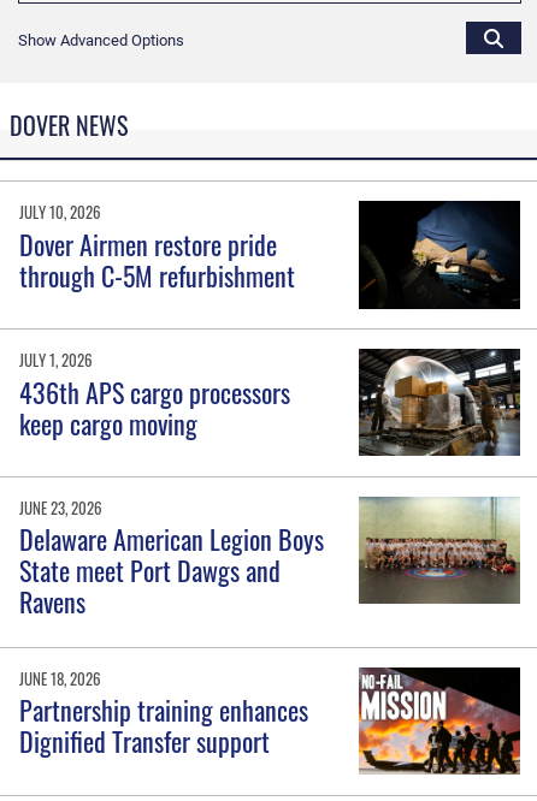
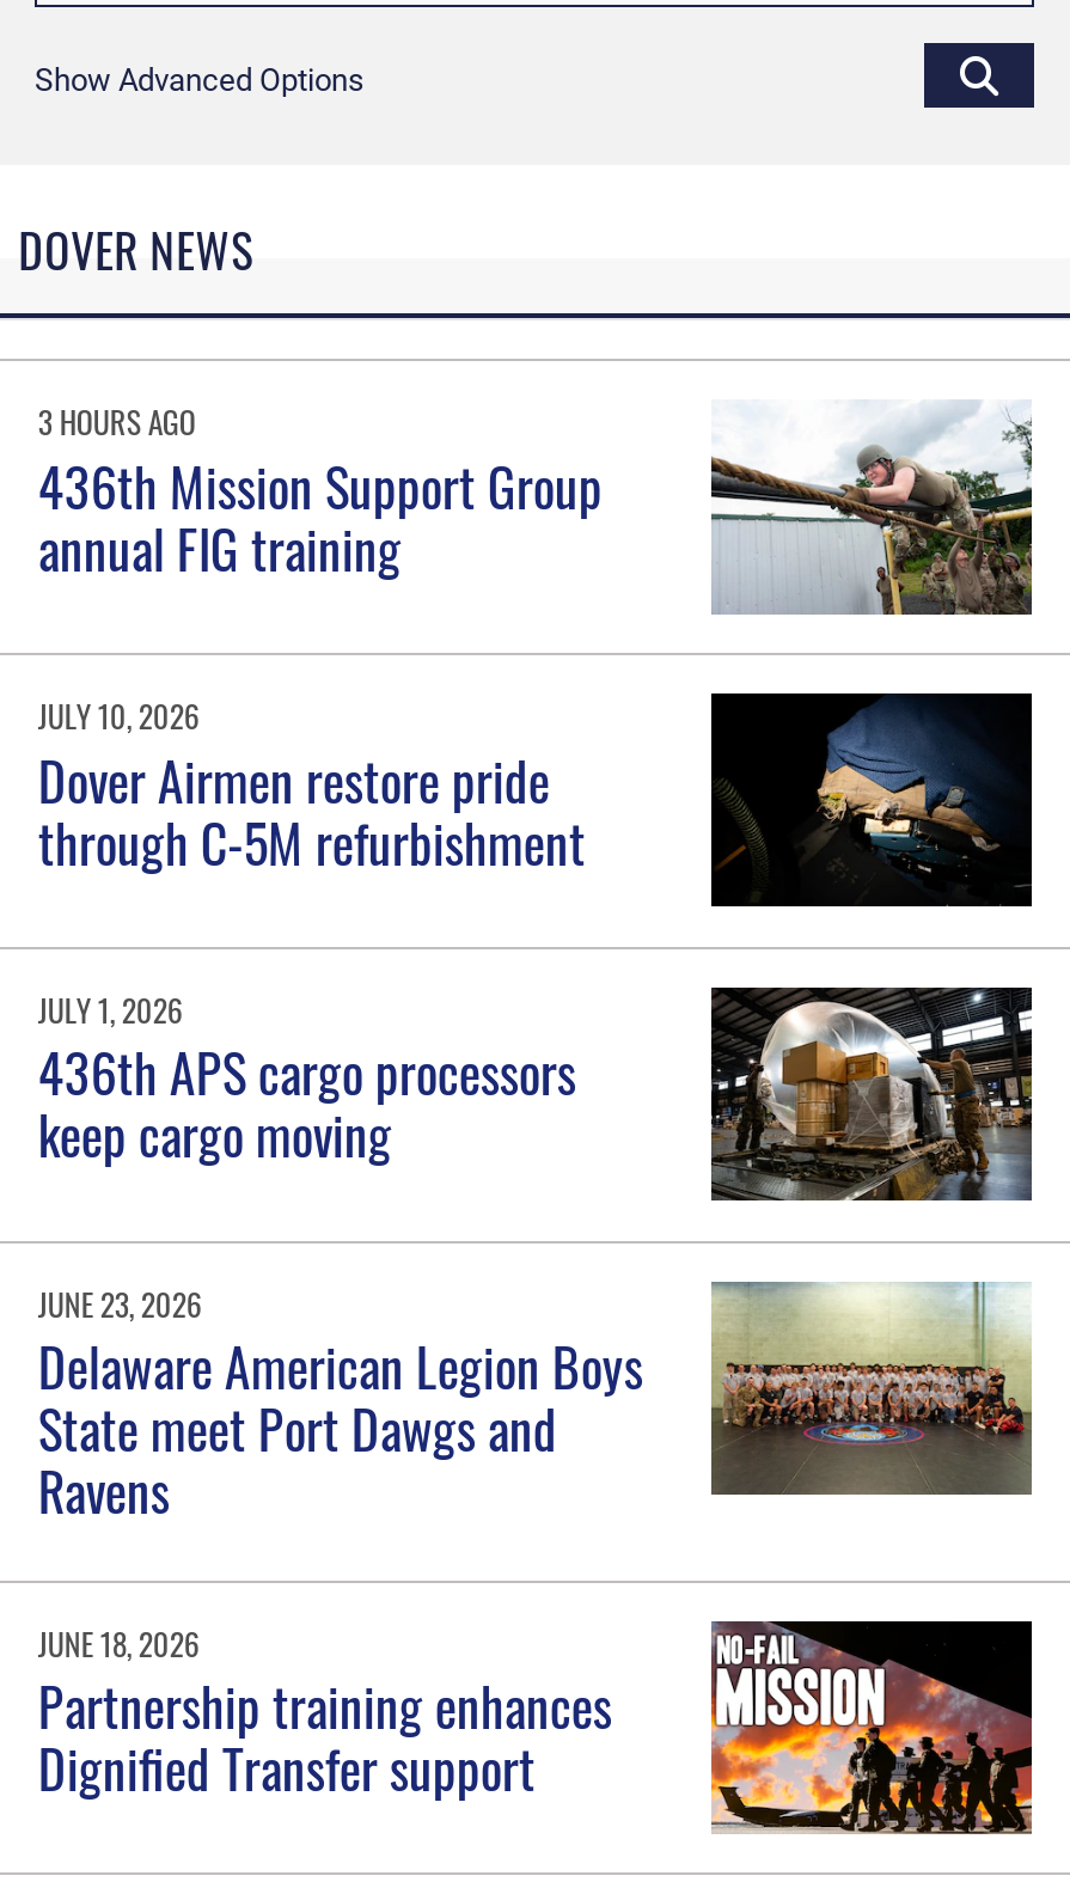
+ 3 HOURS AGO
+ 436th Mission Support Group
+ annual FIG training

+ [image]
